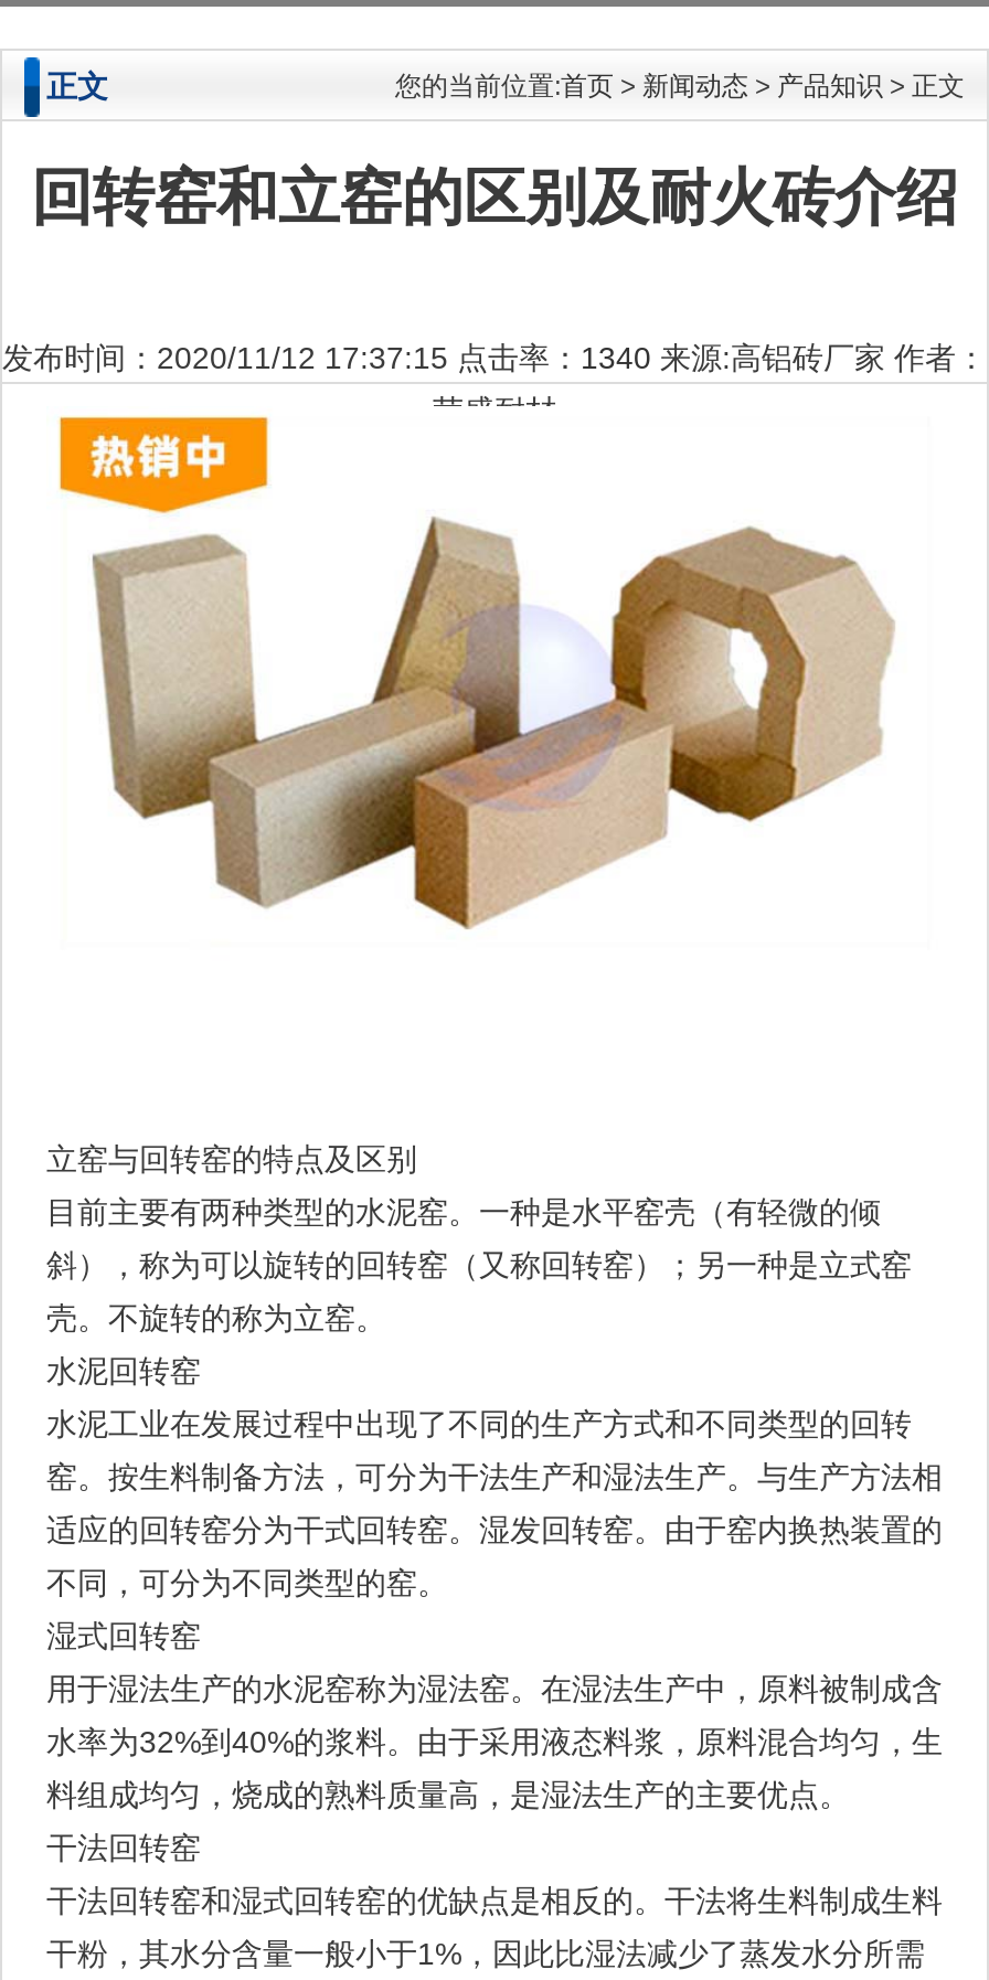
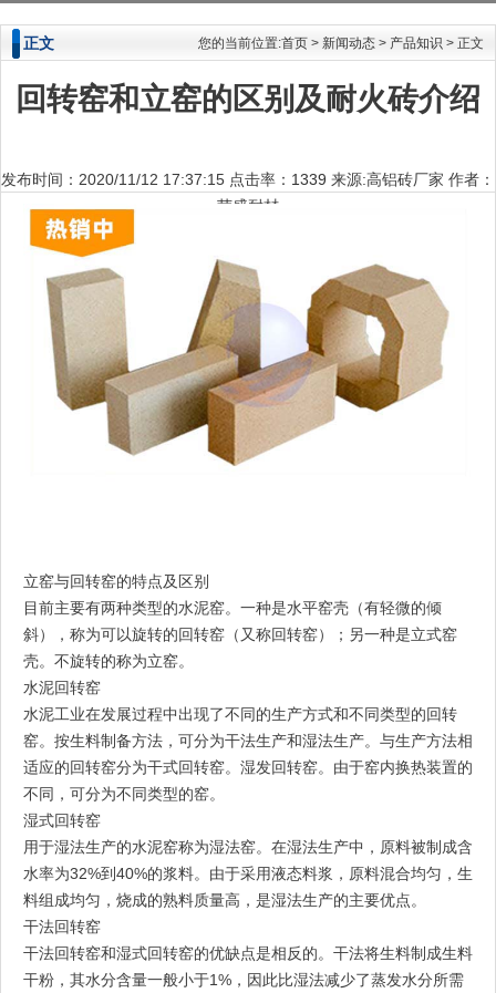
- 发布时间：2020/11/12 17:37:15 点击率：1340来源:高铝砖厂家 作者：
+ 发布时间：2020/11/12 17:37:15 点击率：1339来源:高铝砖厂家 作者：
